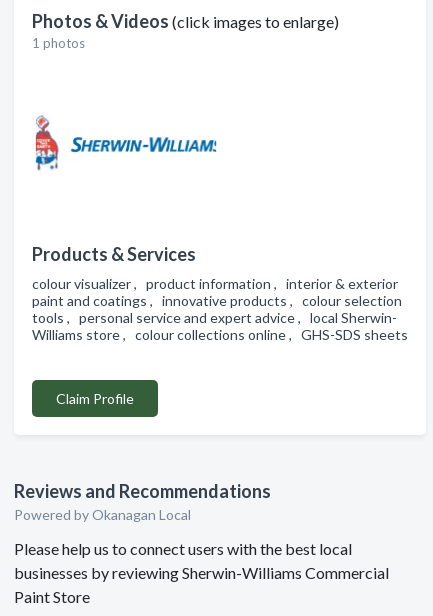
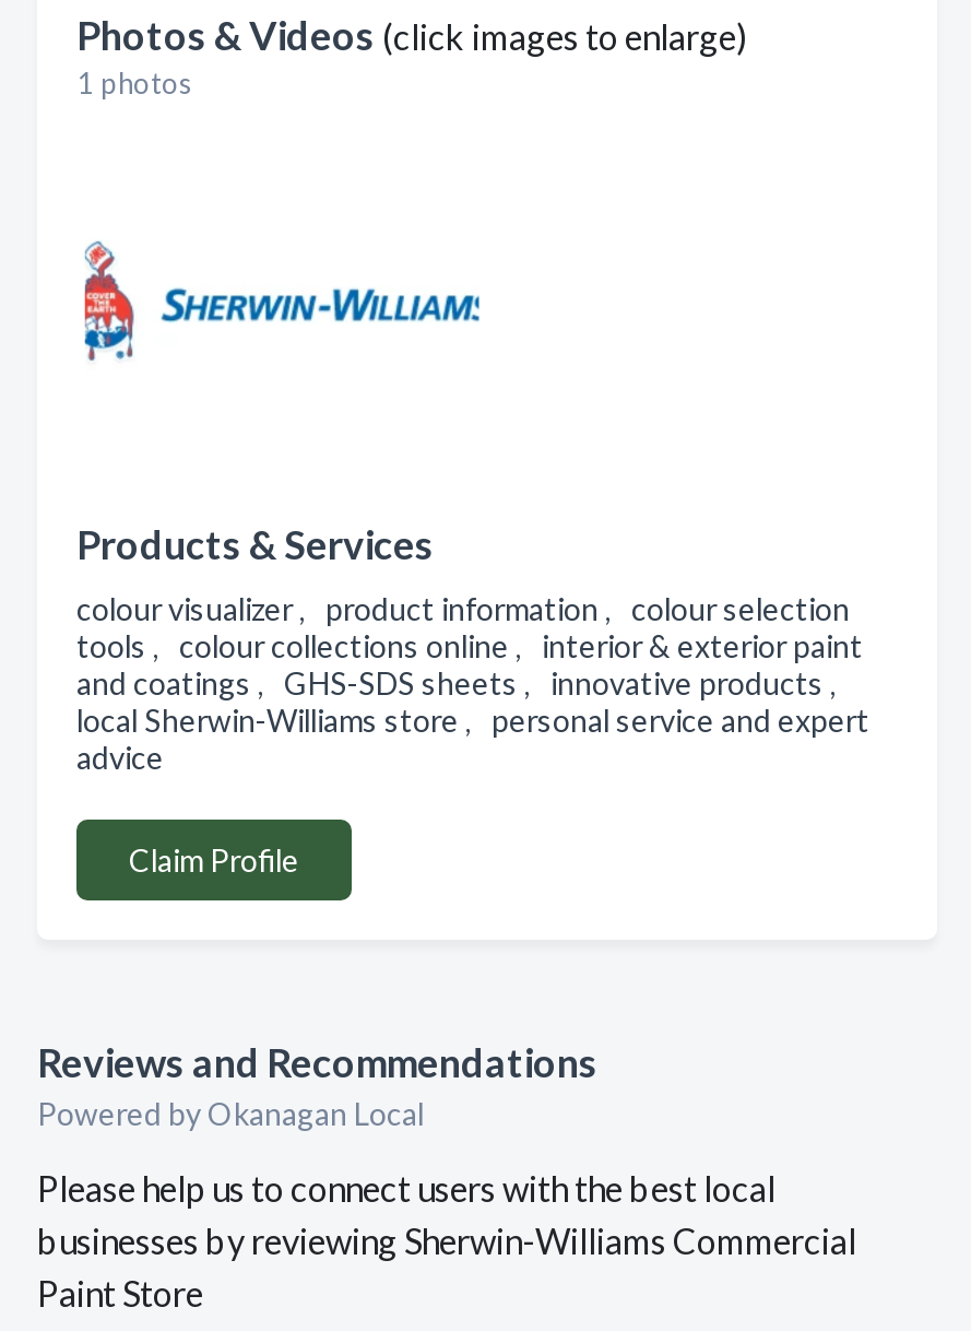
- colour visualizer , product information , interior & exterior
- paint and coatings , innovative products , colour selection
- tools , personal service and expert advice , local Sherwin-
- Williams store , colour collections online , GHS-SDS sheets
+ colour visualizer , product information , colour selection
+ tools , colour collections online , interior & exterior paint
+ and coatings , GHS-SDS sheets , innovative products ,
+ local Sherwin-Williams store , personal service and expert
+ advice
